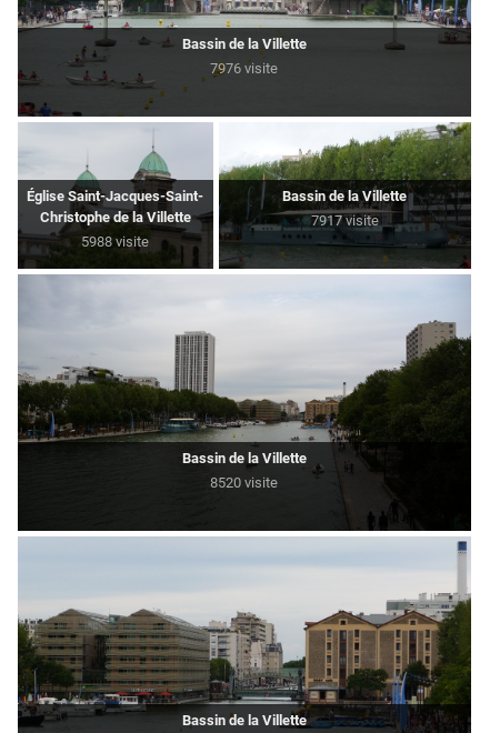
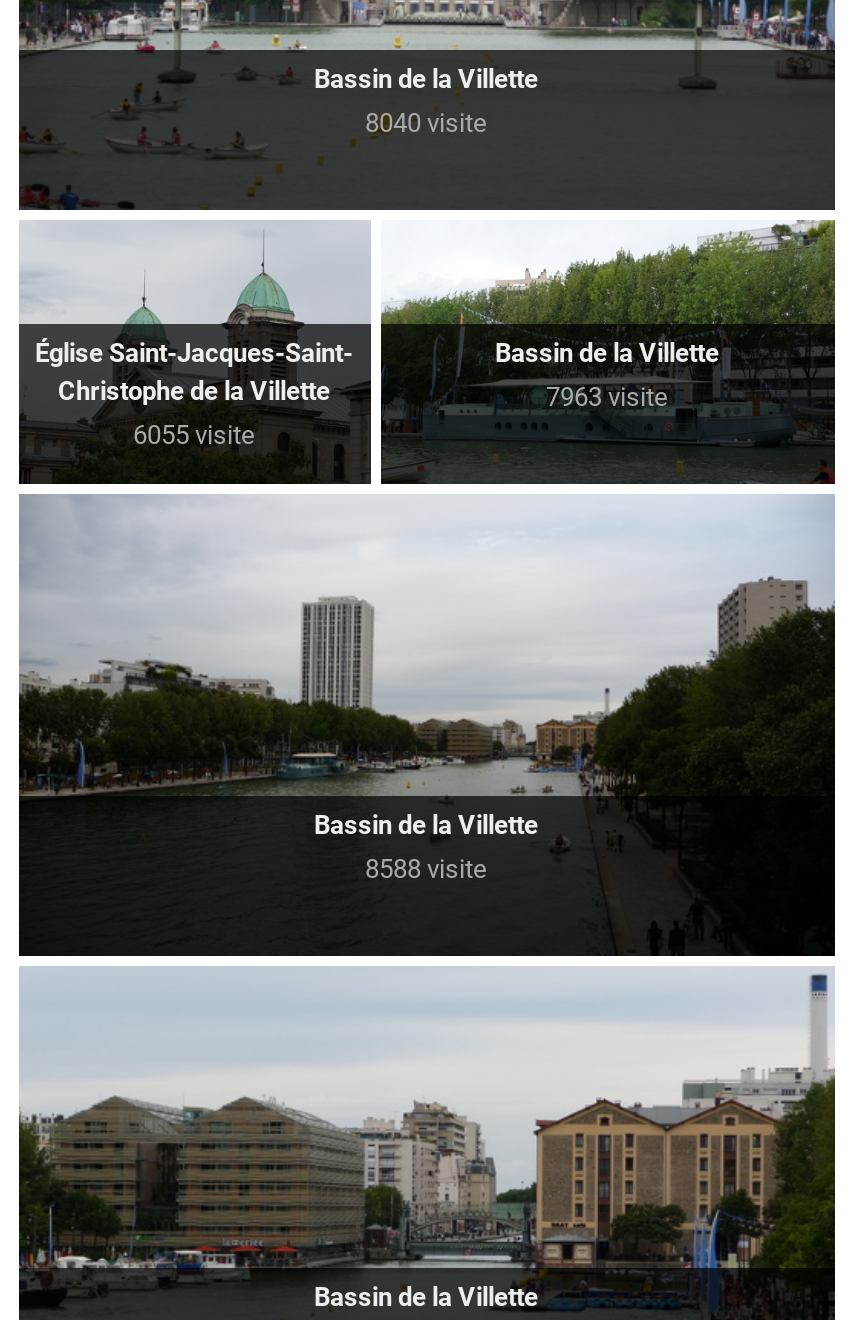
- 7976 visite
+ 8040 visite

- 7917 visite
+ 7963 visite

- 5988 visite
+ 6055 visite

- 8520 visite
+ 8588 visite
